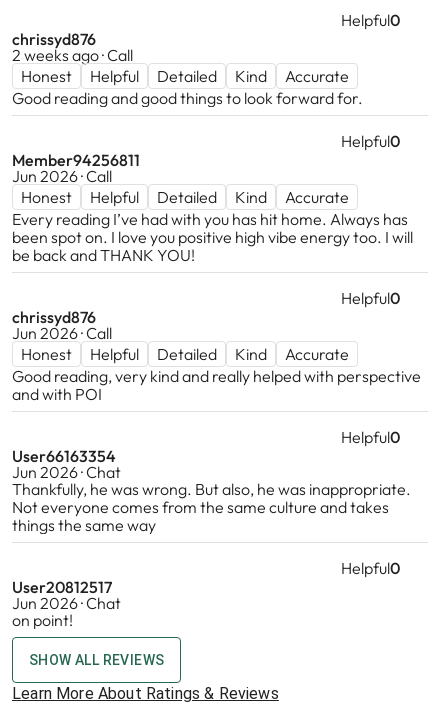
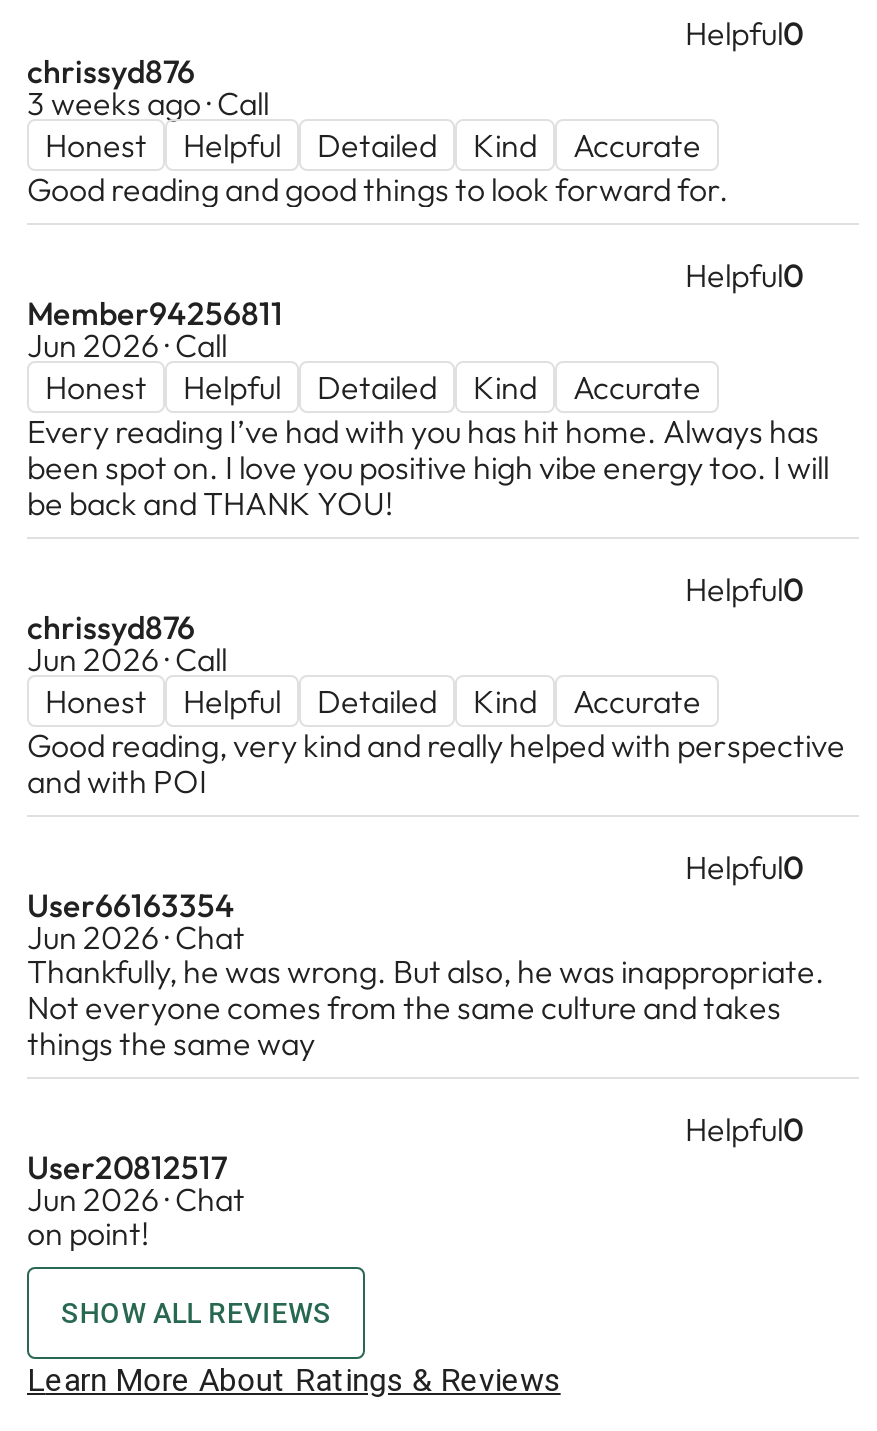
- 2 weeks ago · Call
+ 3 weeks ago · Call
